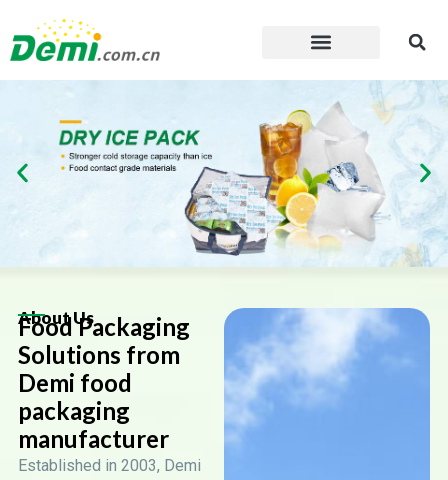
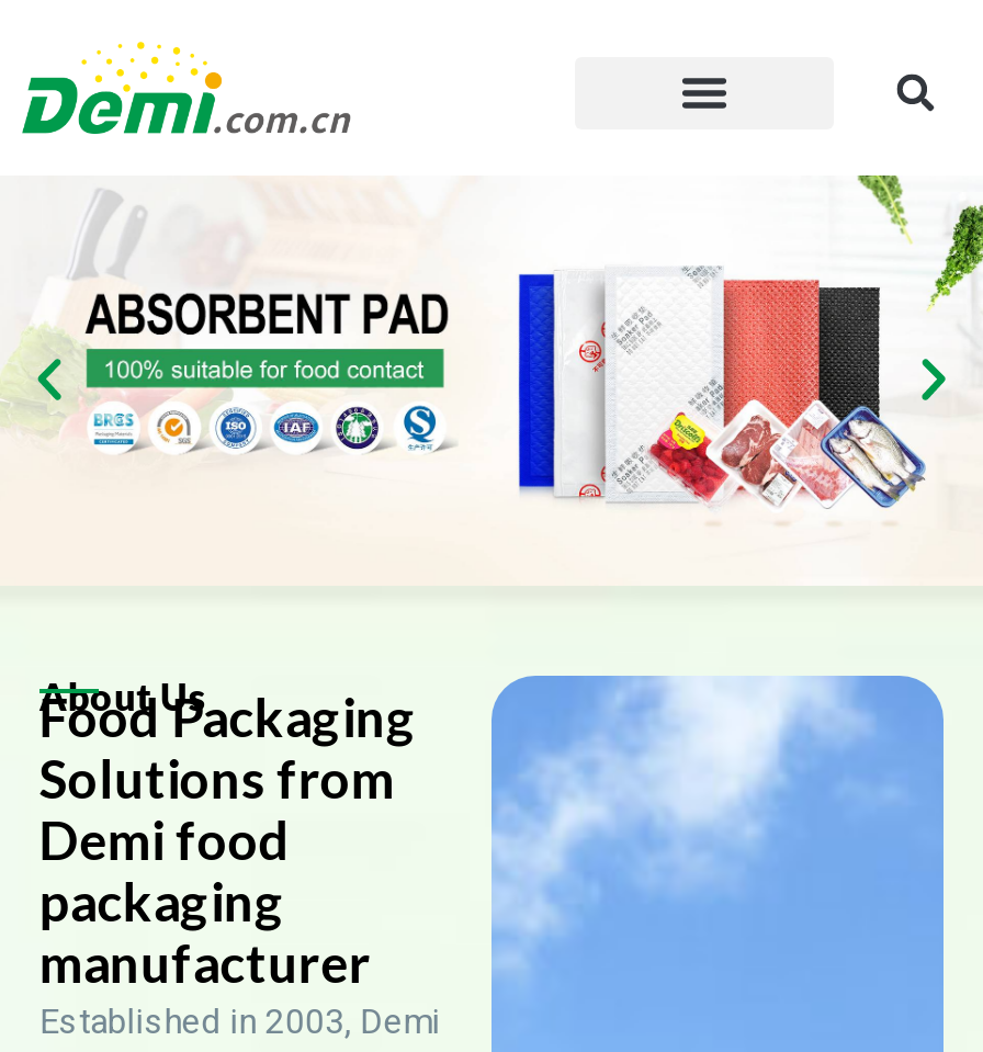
- [image]
+ [image]
